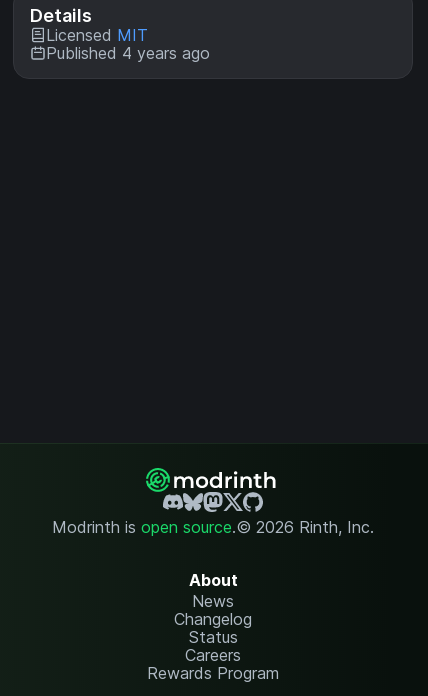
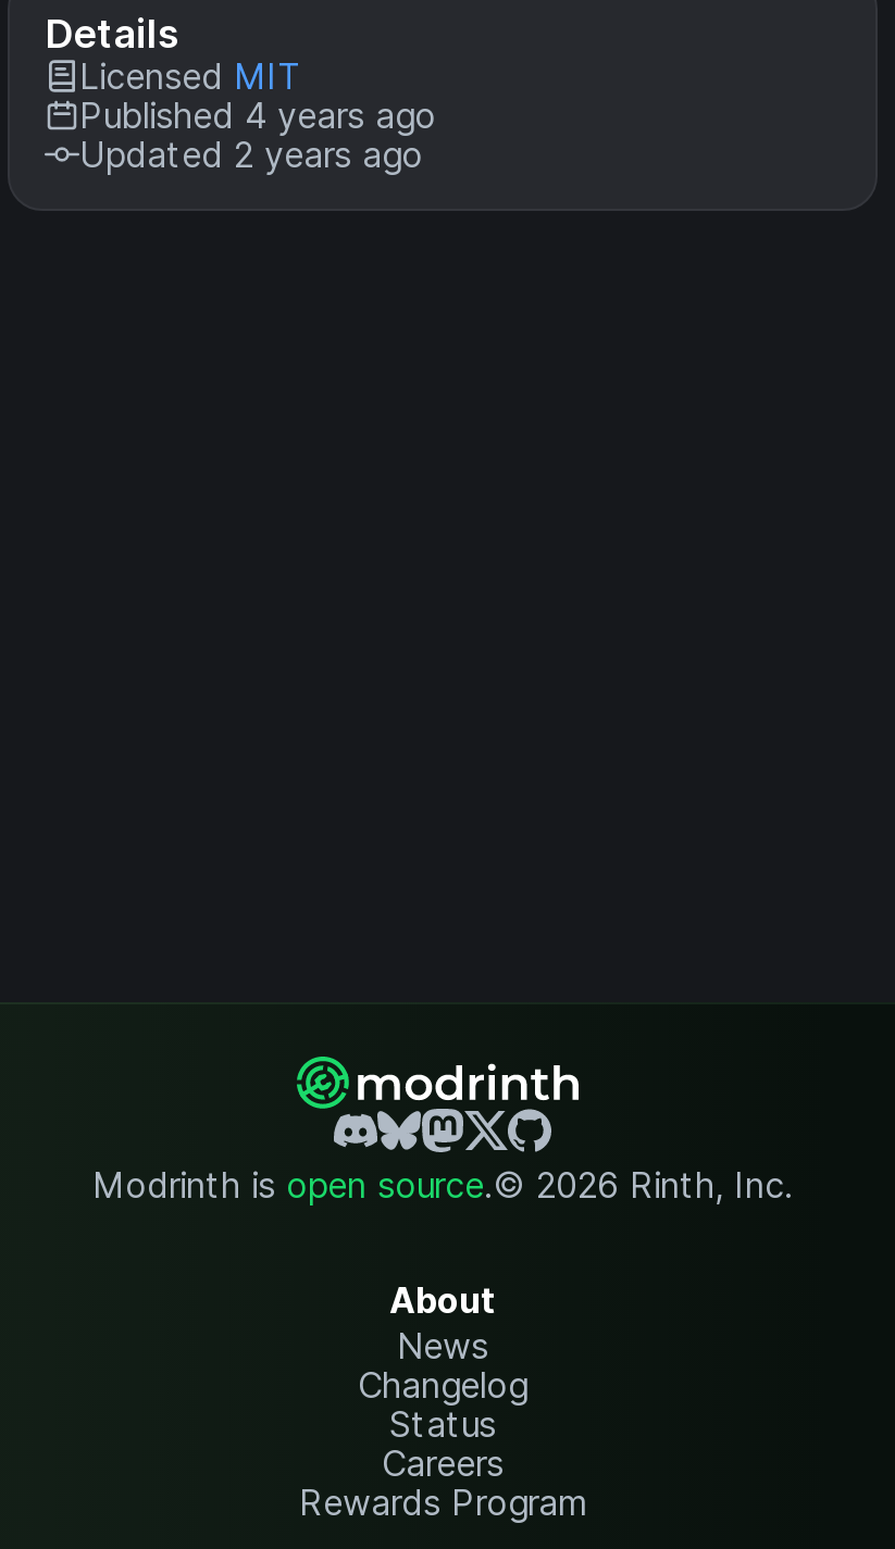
+ Updated 2 years ago
